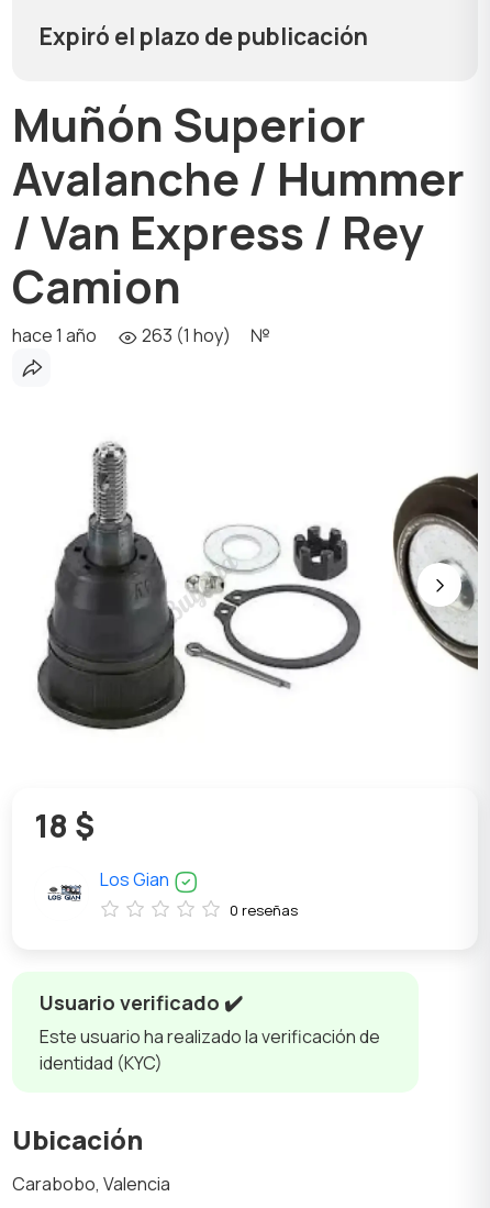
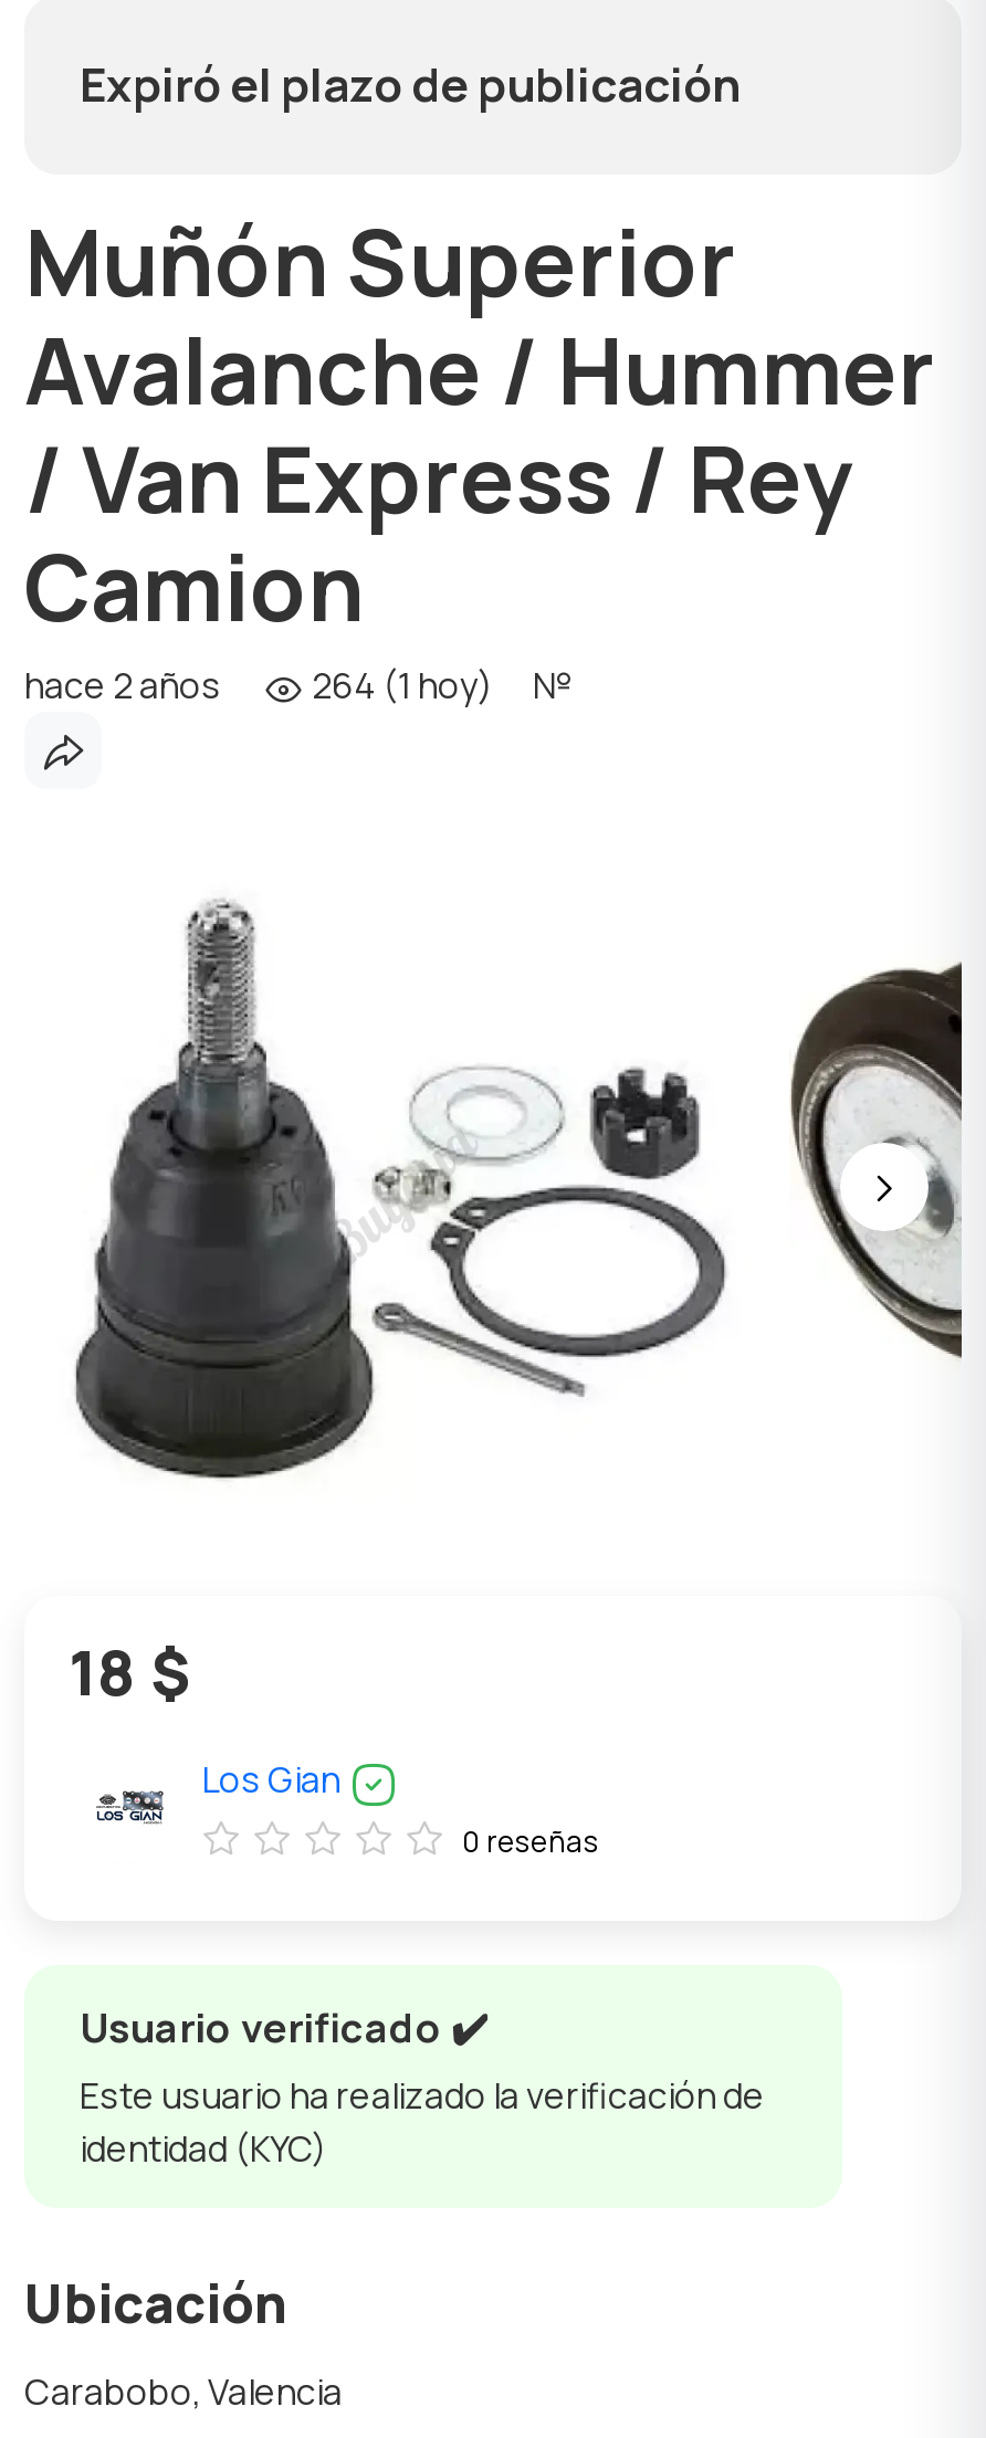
- hace 1 año
+ hace 2 años

- 263 (1 hoy)
+ 264 (1 hoy)
